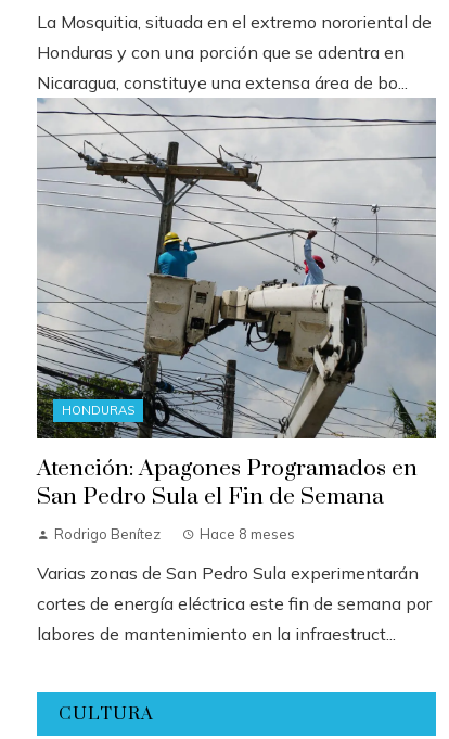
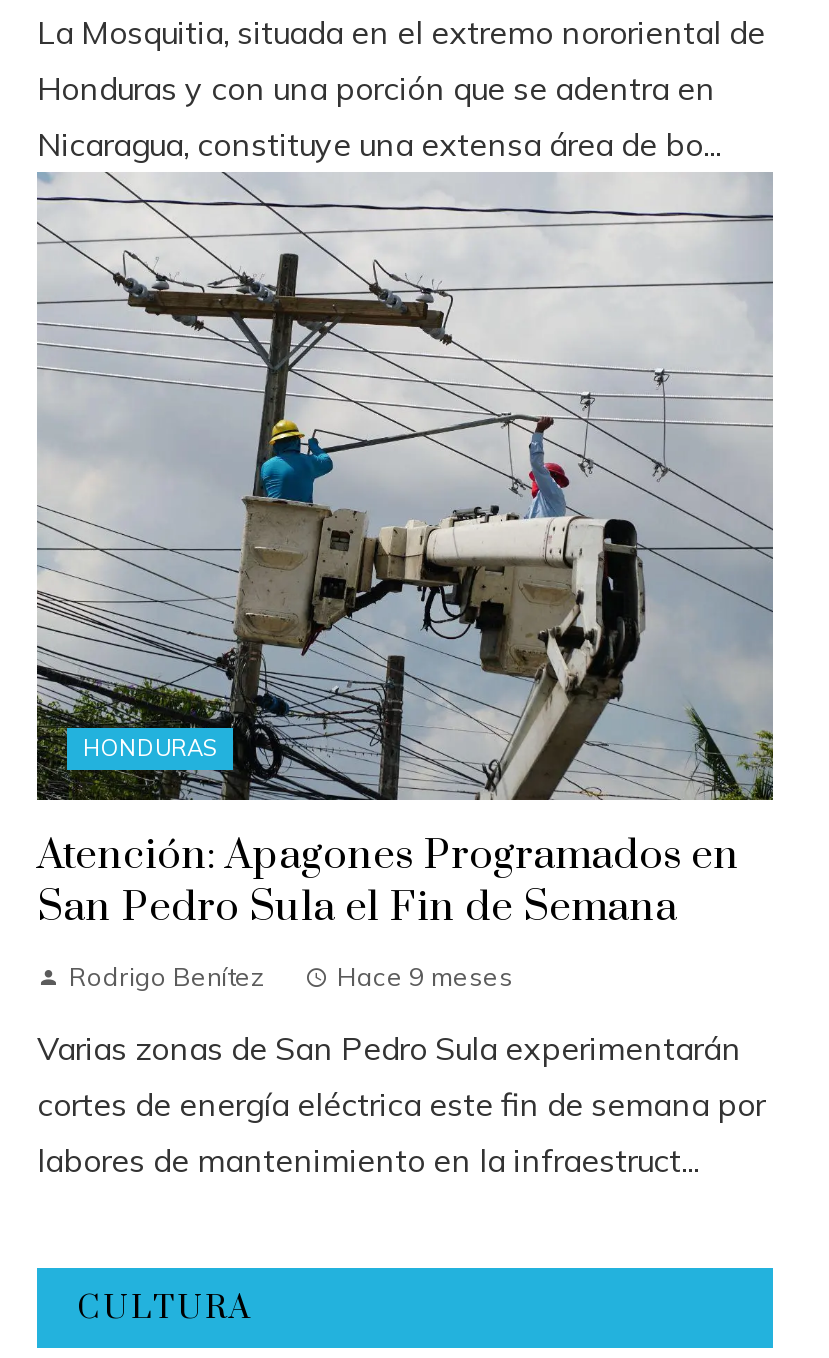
- Hace 8 meses
+ Hace 9 meses
